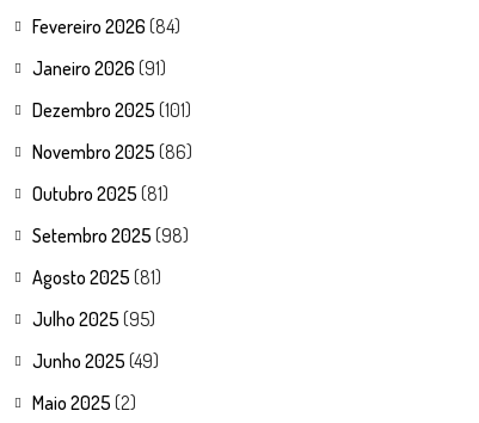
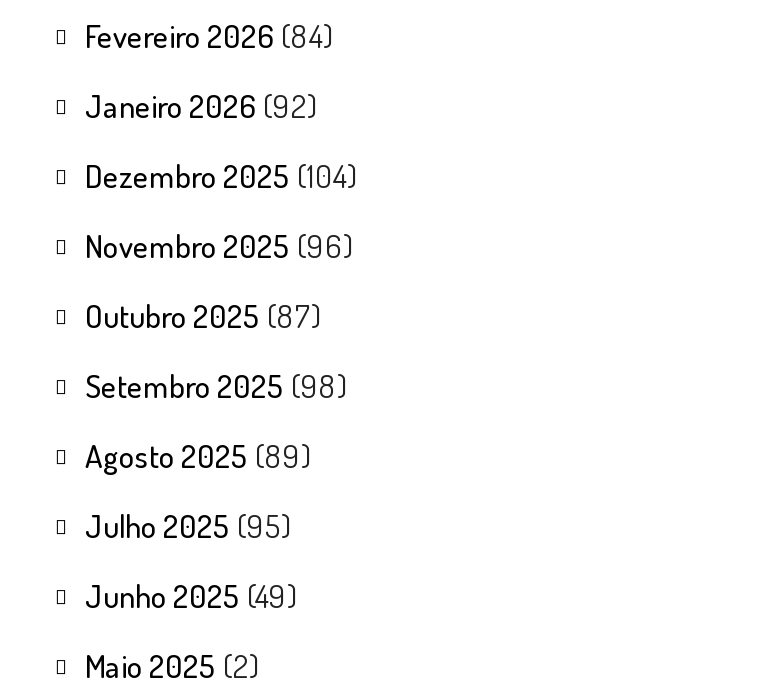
- Janeiro 2026 (91)
+ Janeiro 2026 (92)

- Dezembro 2025 (101)
+ Dezembro 2025 (104)

- Novembro 2025 (86)
+ Novembro 2025 (96)

- Outubro 2025 (81)
+ Outubro 2025 (87)

- Agosto 2025 (81)
+ Agosto 2025 (89)
